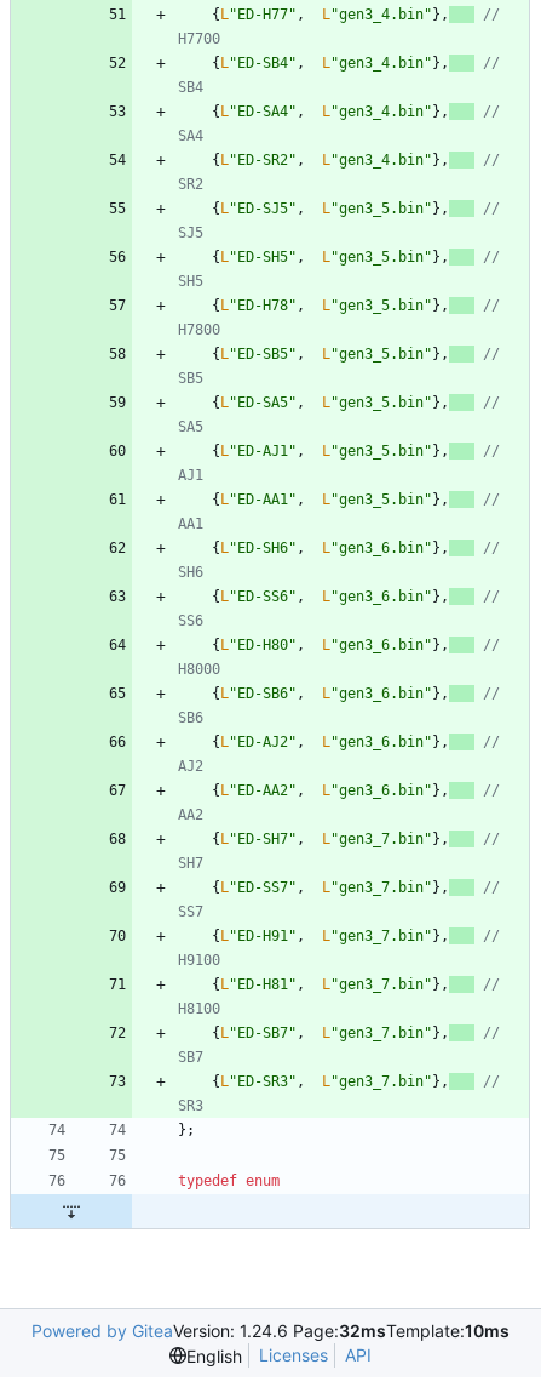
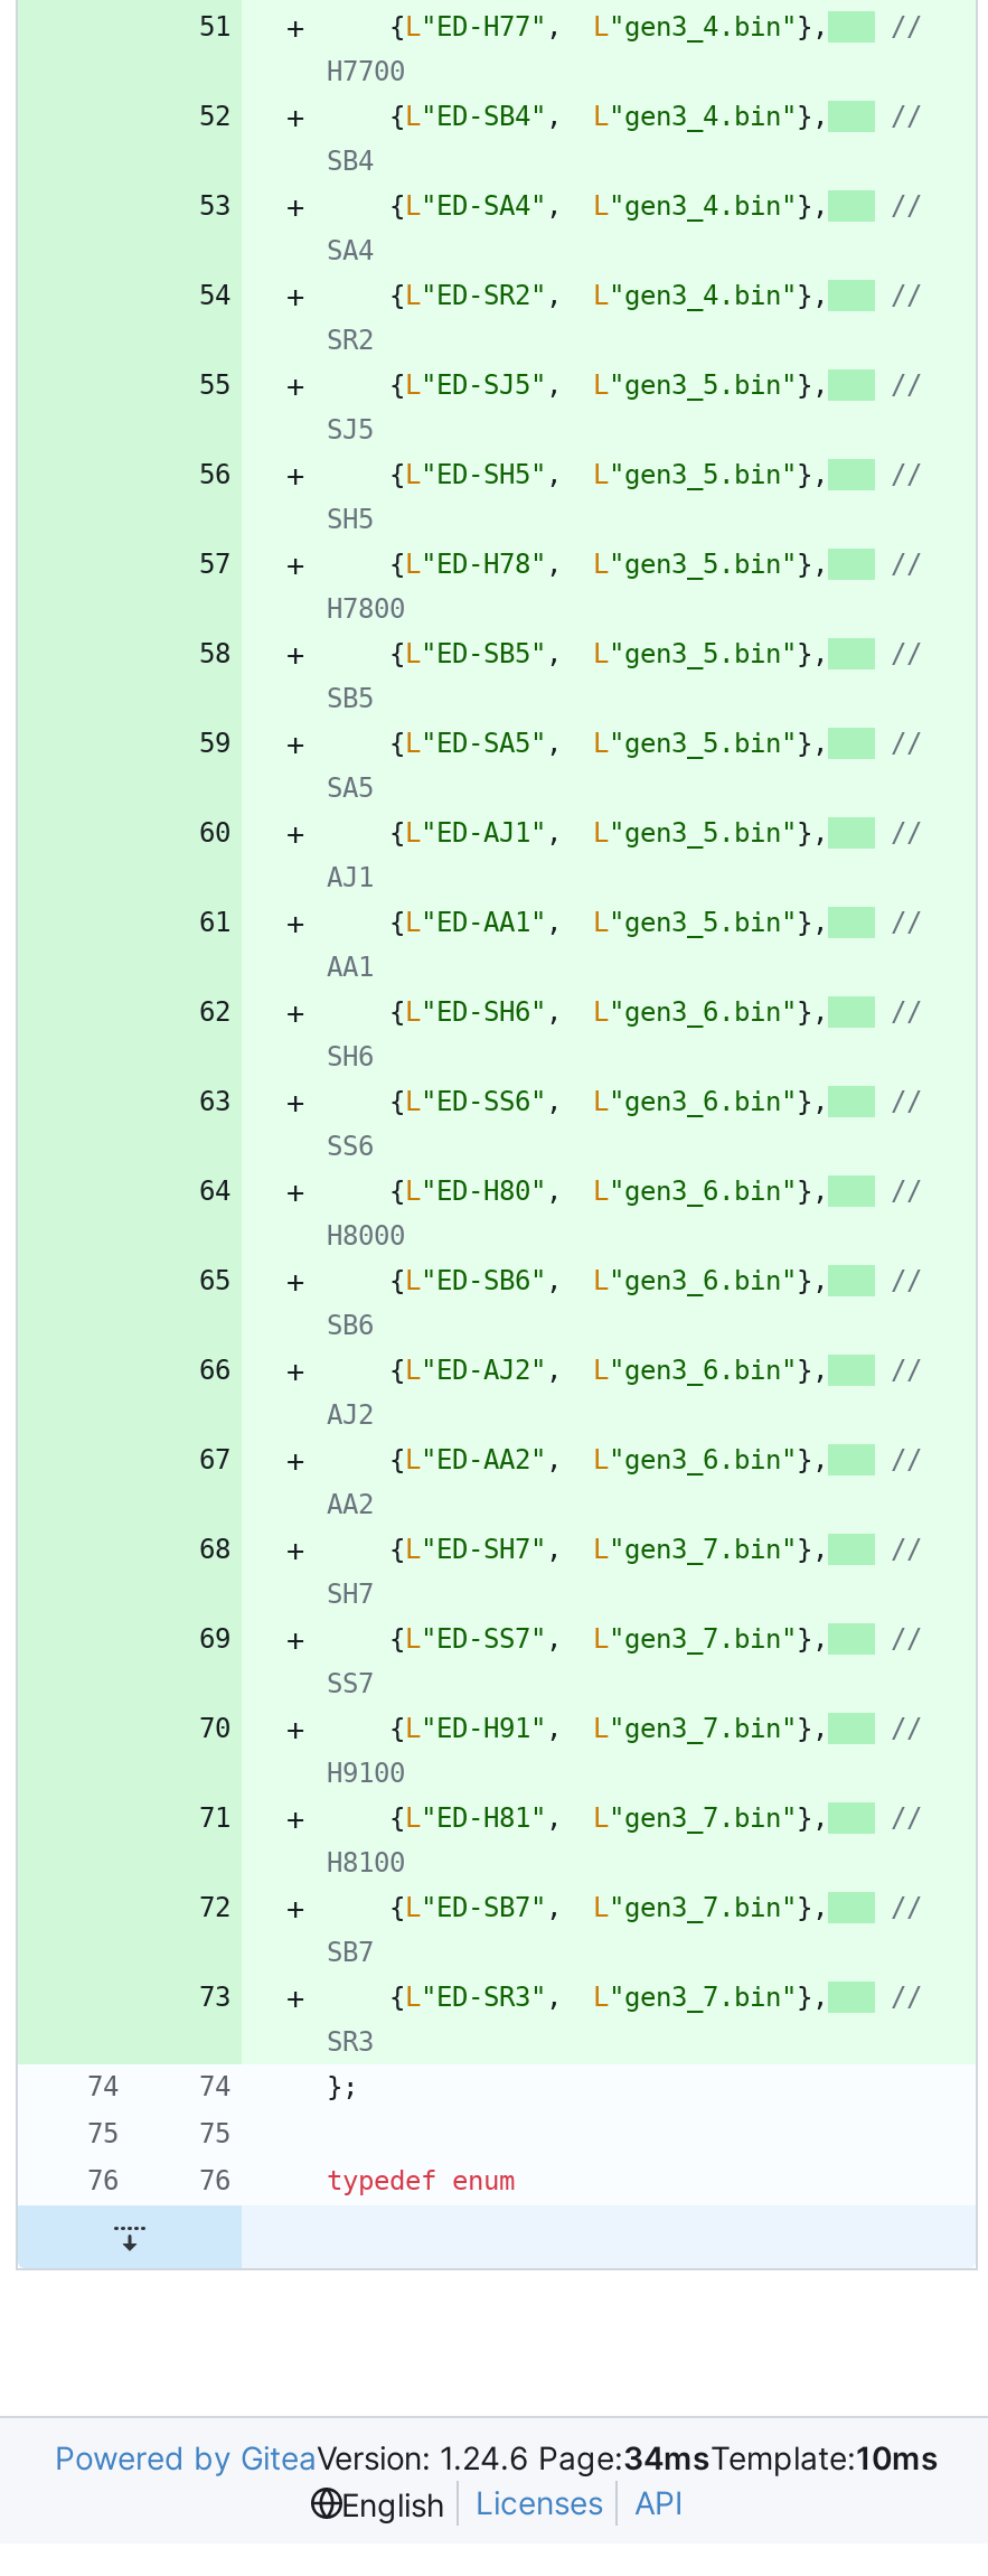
- Powered by GiteaVersion: 1.24.6 Page:32msTemplate:10ms
+ Powered by GiteaVersion: 1.24.6 Page:34msTemplate:10ms
